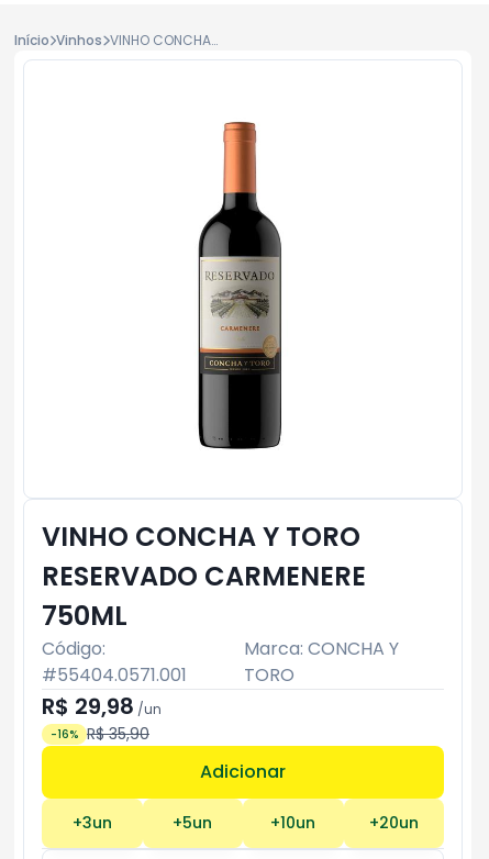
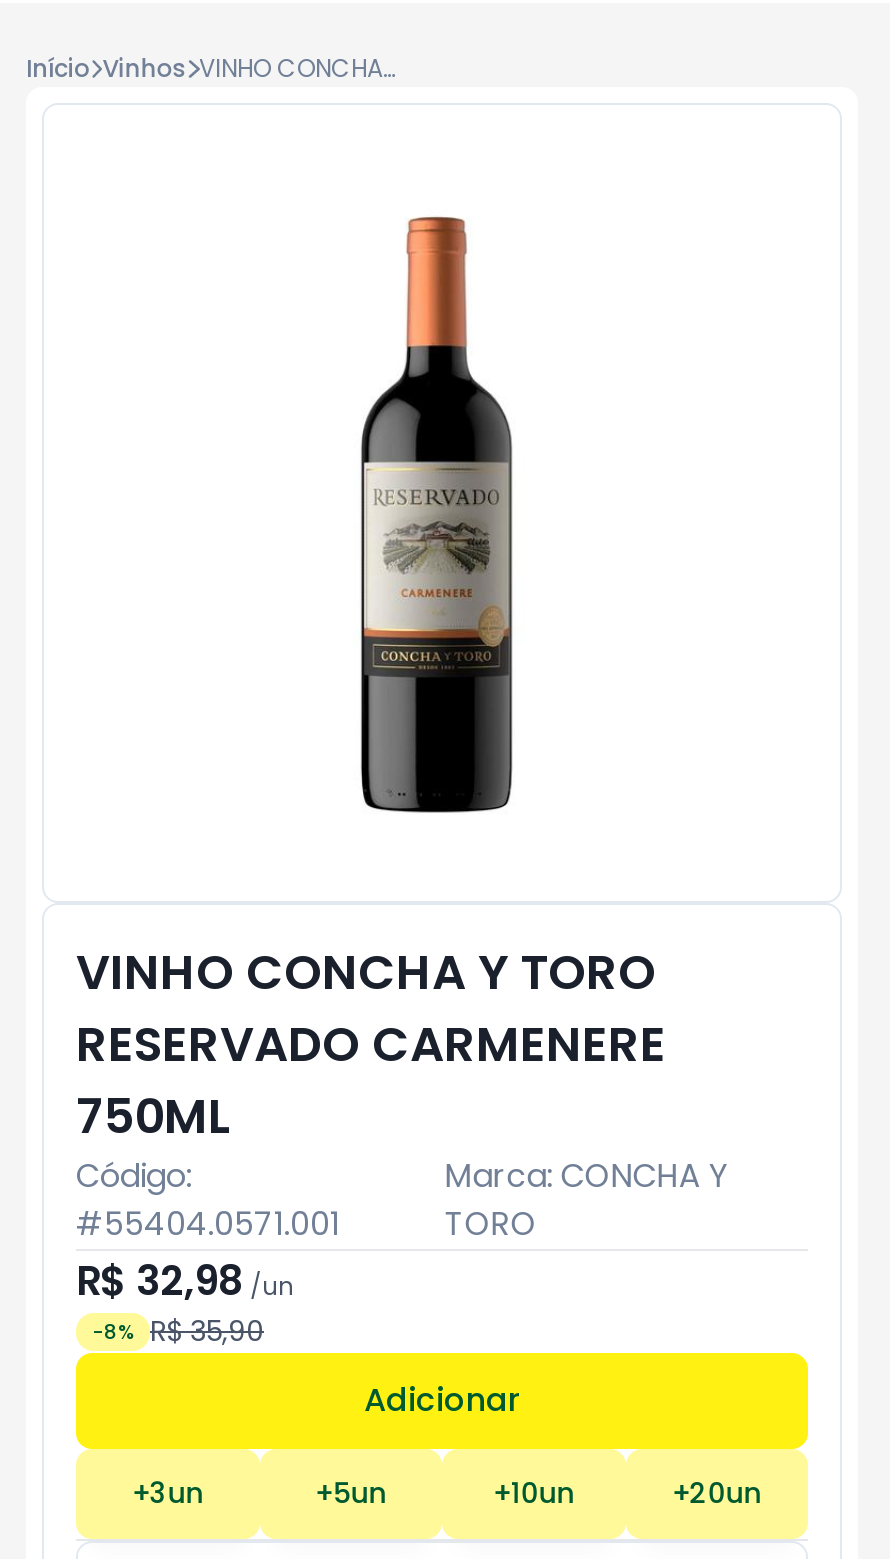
- R$ 29,98 / un
+ R$ 32,98 / un

- -16% R$ 35,90
+ -8% R$ 35,90
